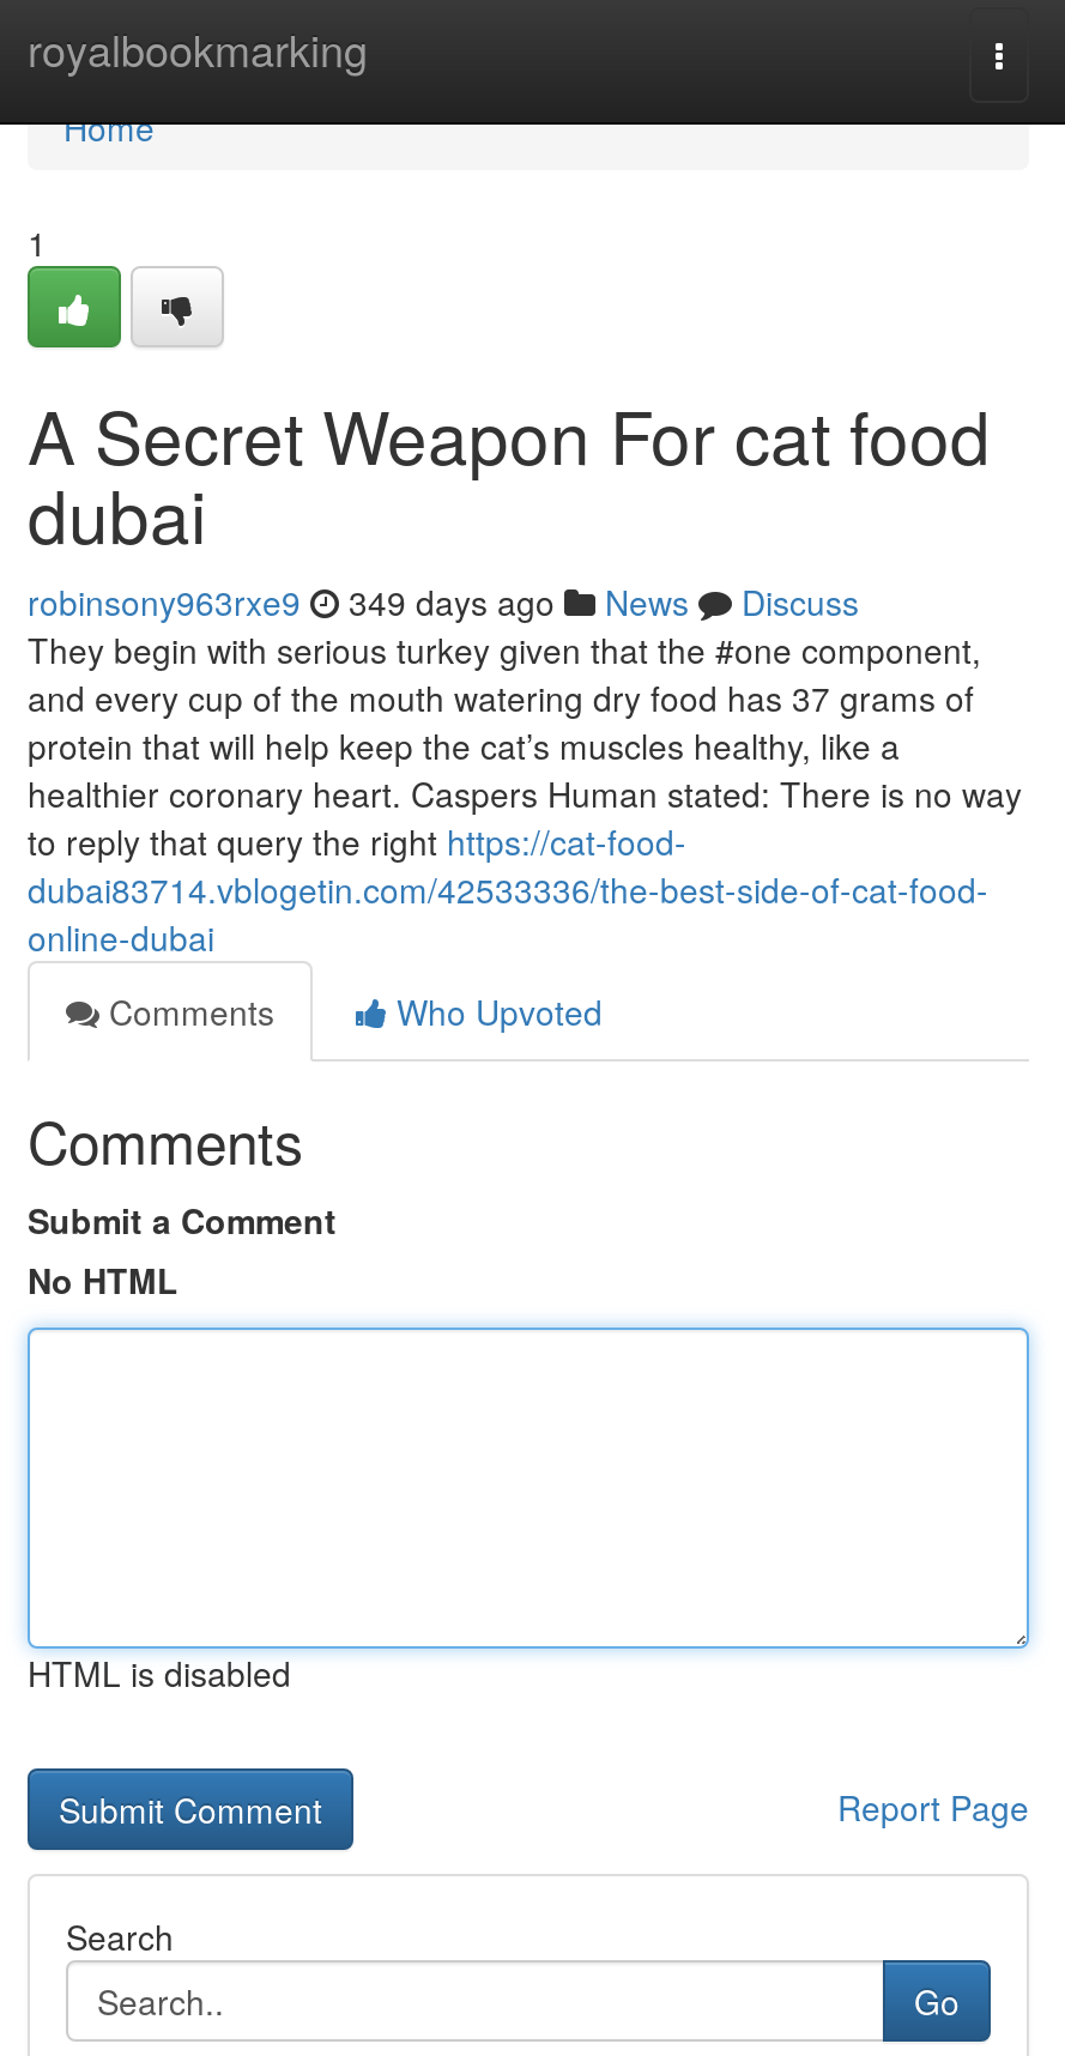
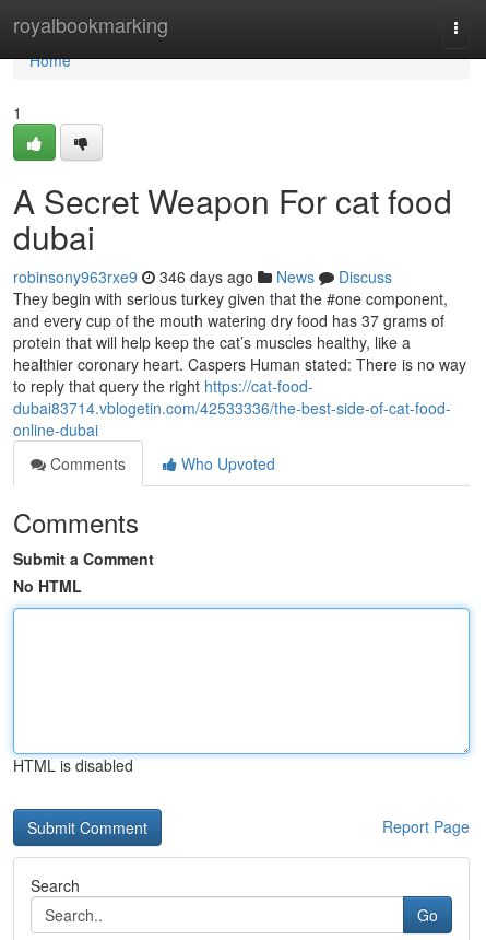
- robinsony963rxe9 349 days ago News Discuss
+ robinsony963rxe9 346 days ago News Discuss
